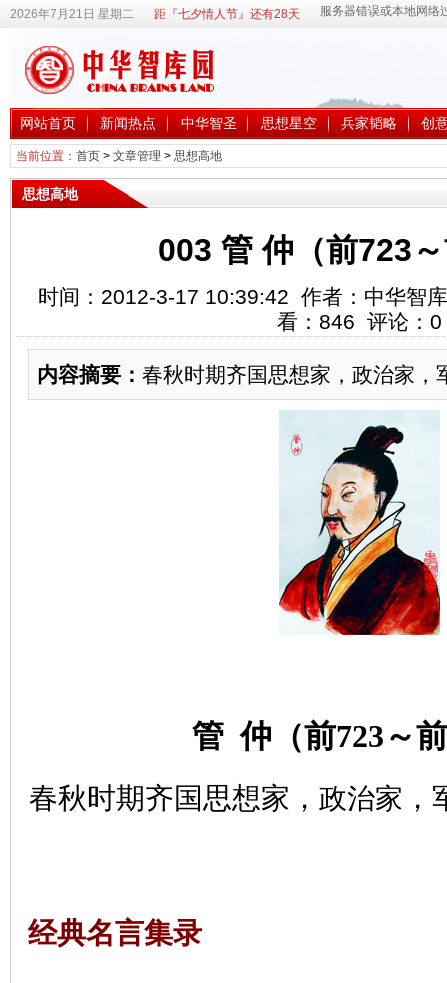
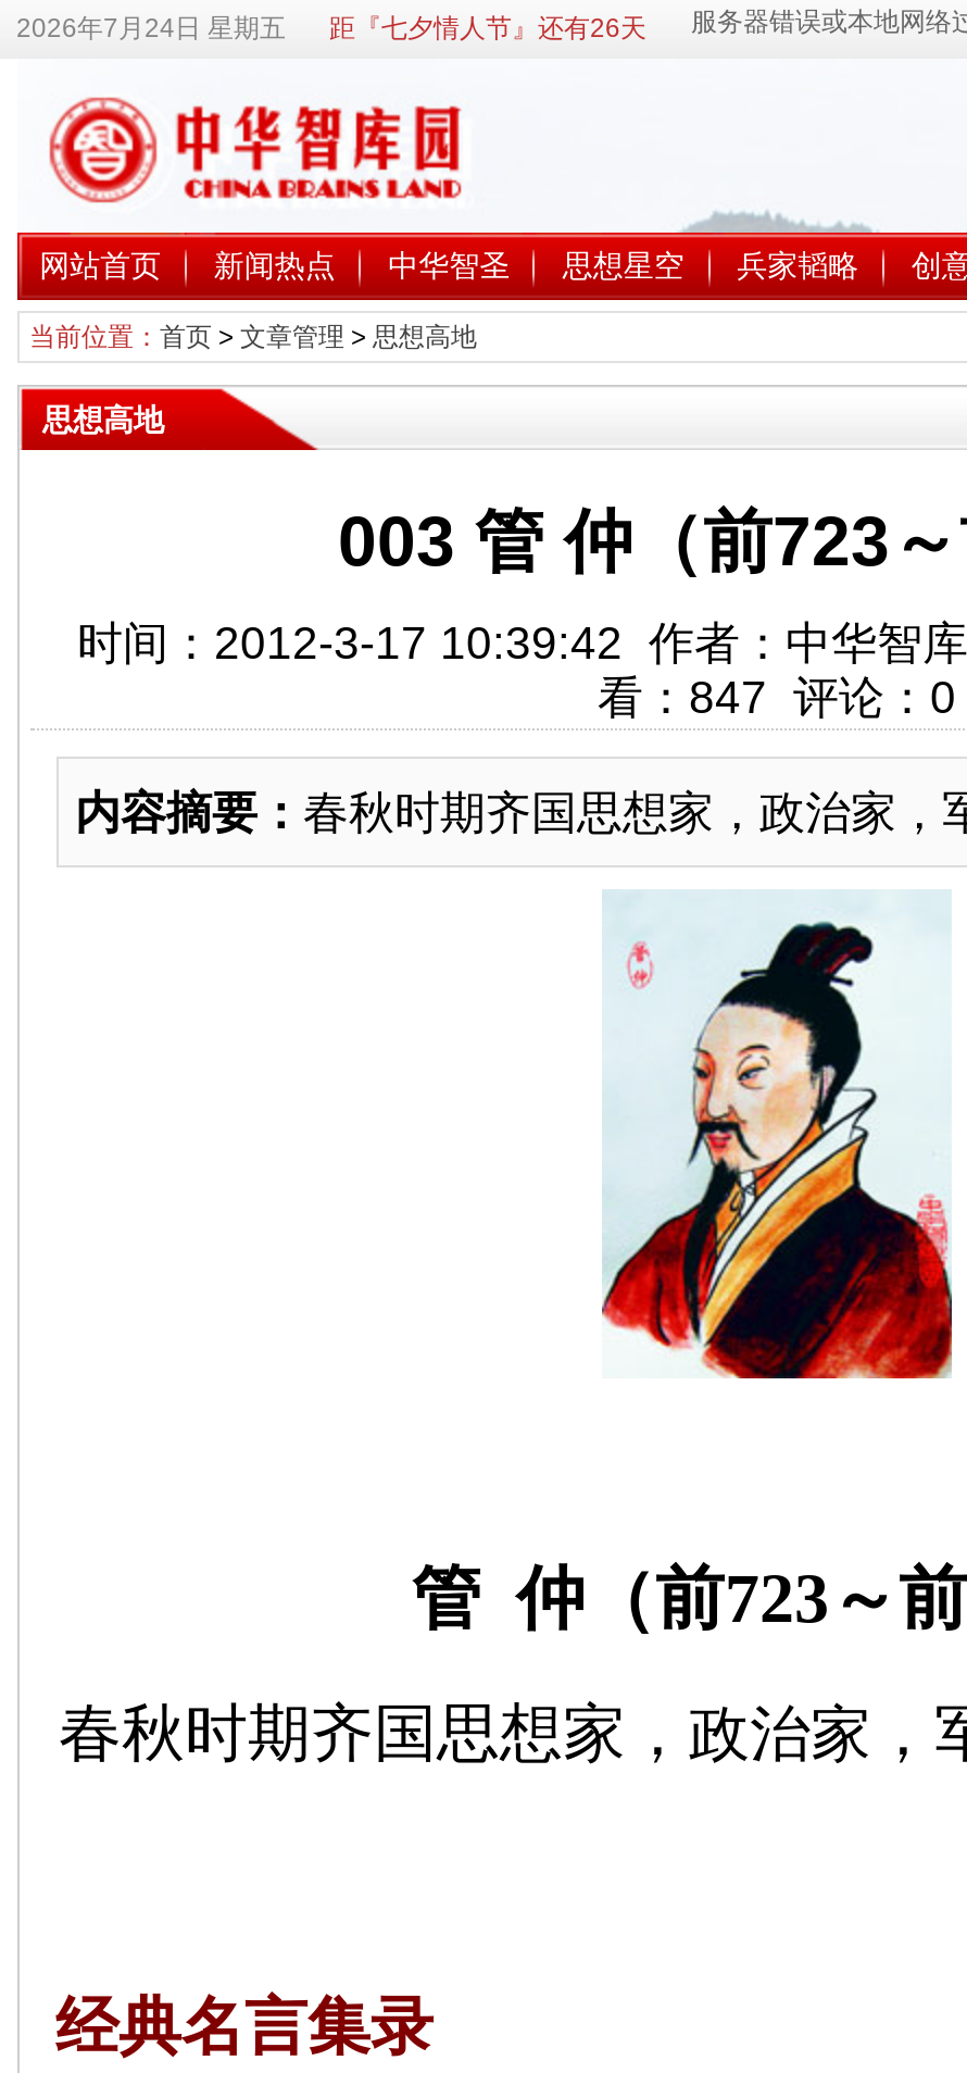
- 2026年7月21日 星期二
+ 2026年7月24日 星期五

- 距『七夕情人节』还有28天
+ 距『七夕情人节』还有26天

- 看：846评论：0
+ 看：847评论：0
